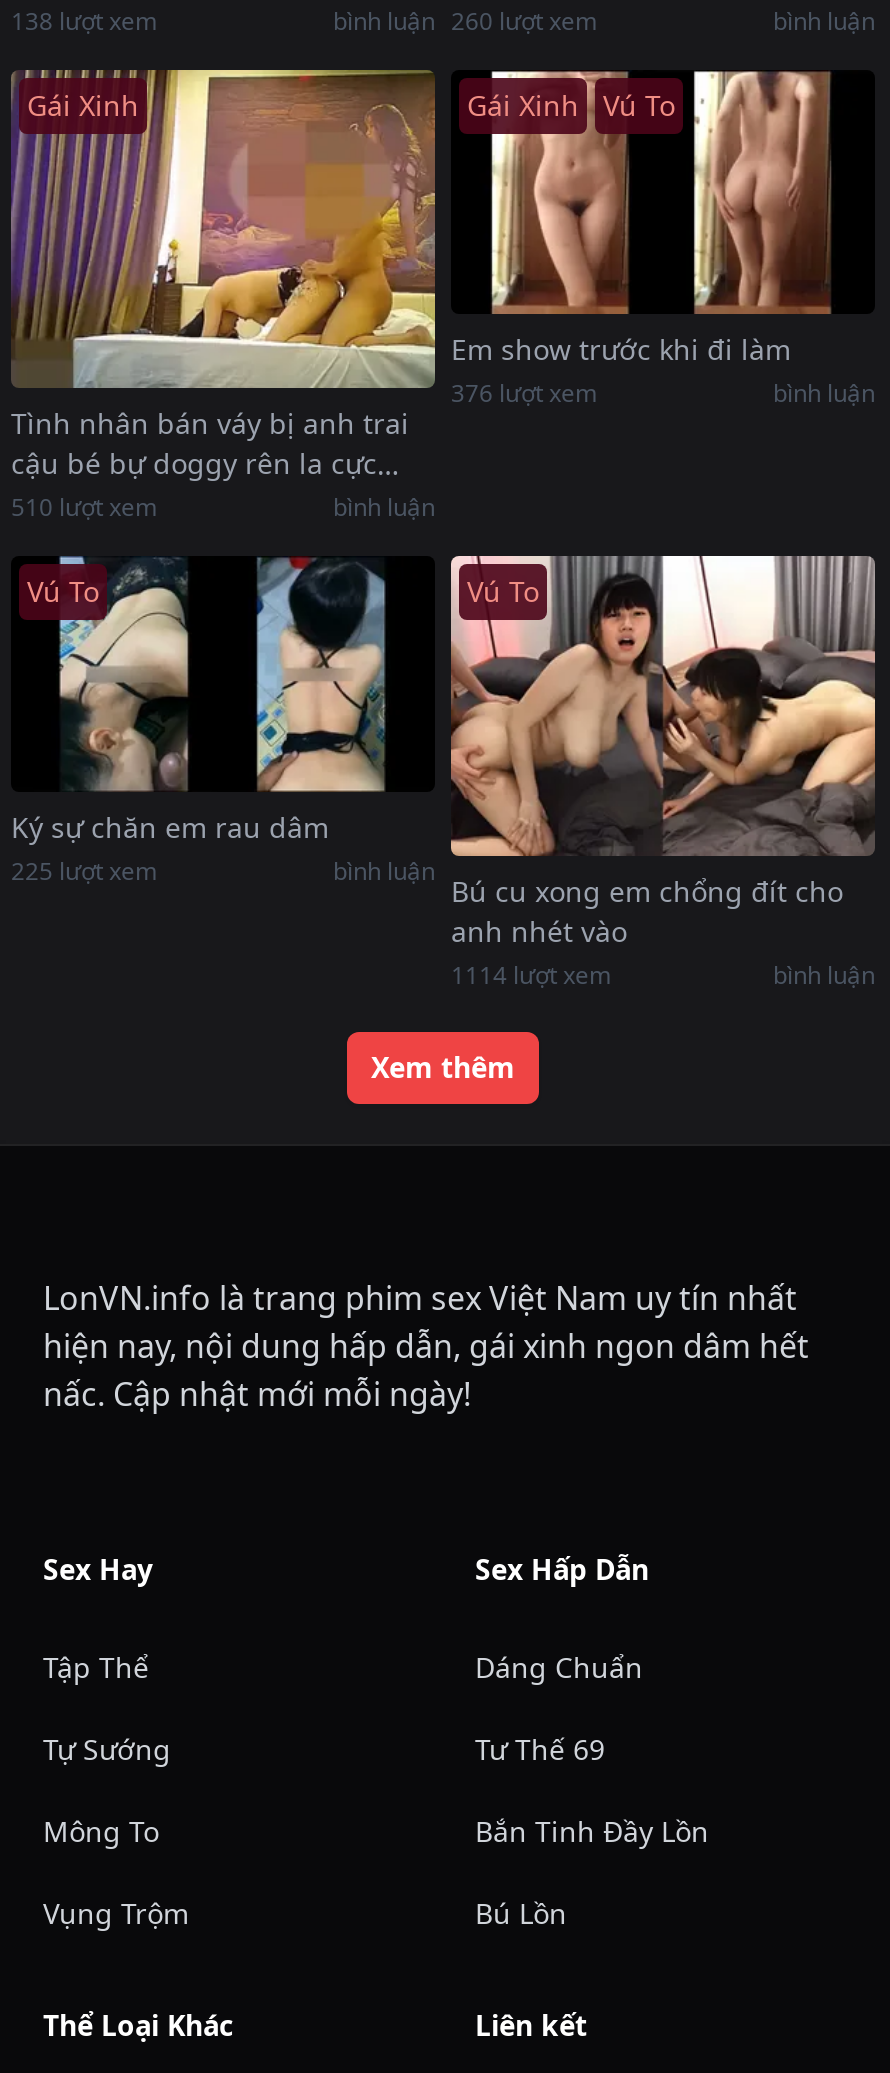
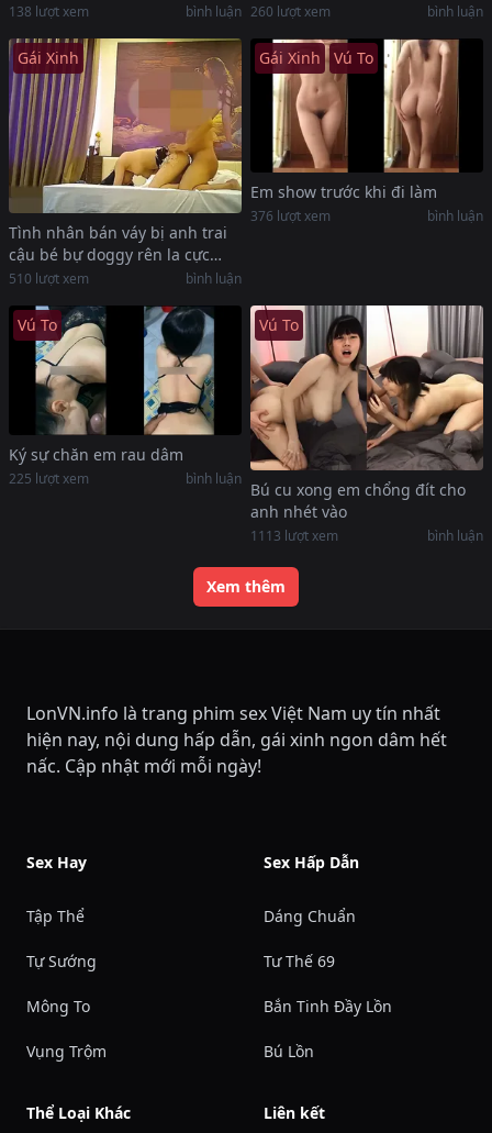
- 1114 lượt xem
+ 1113 lượt xem
